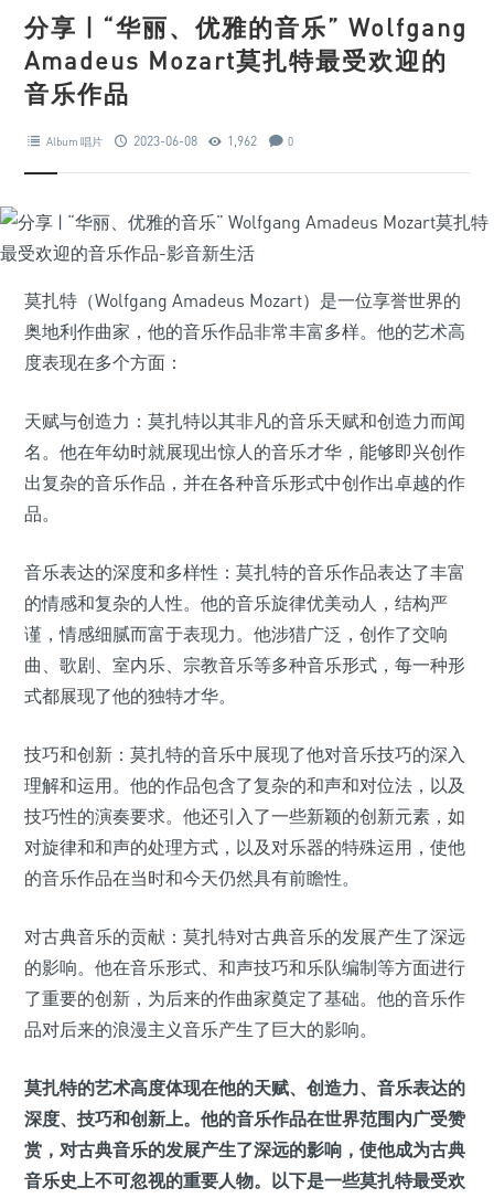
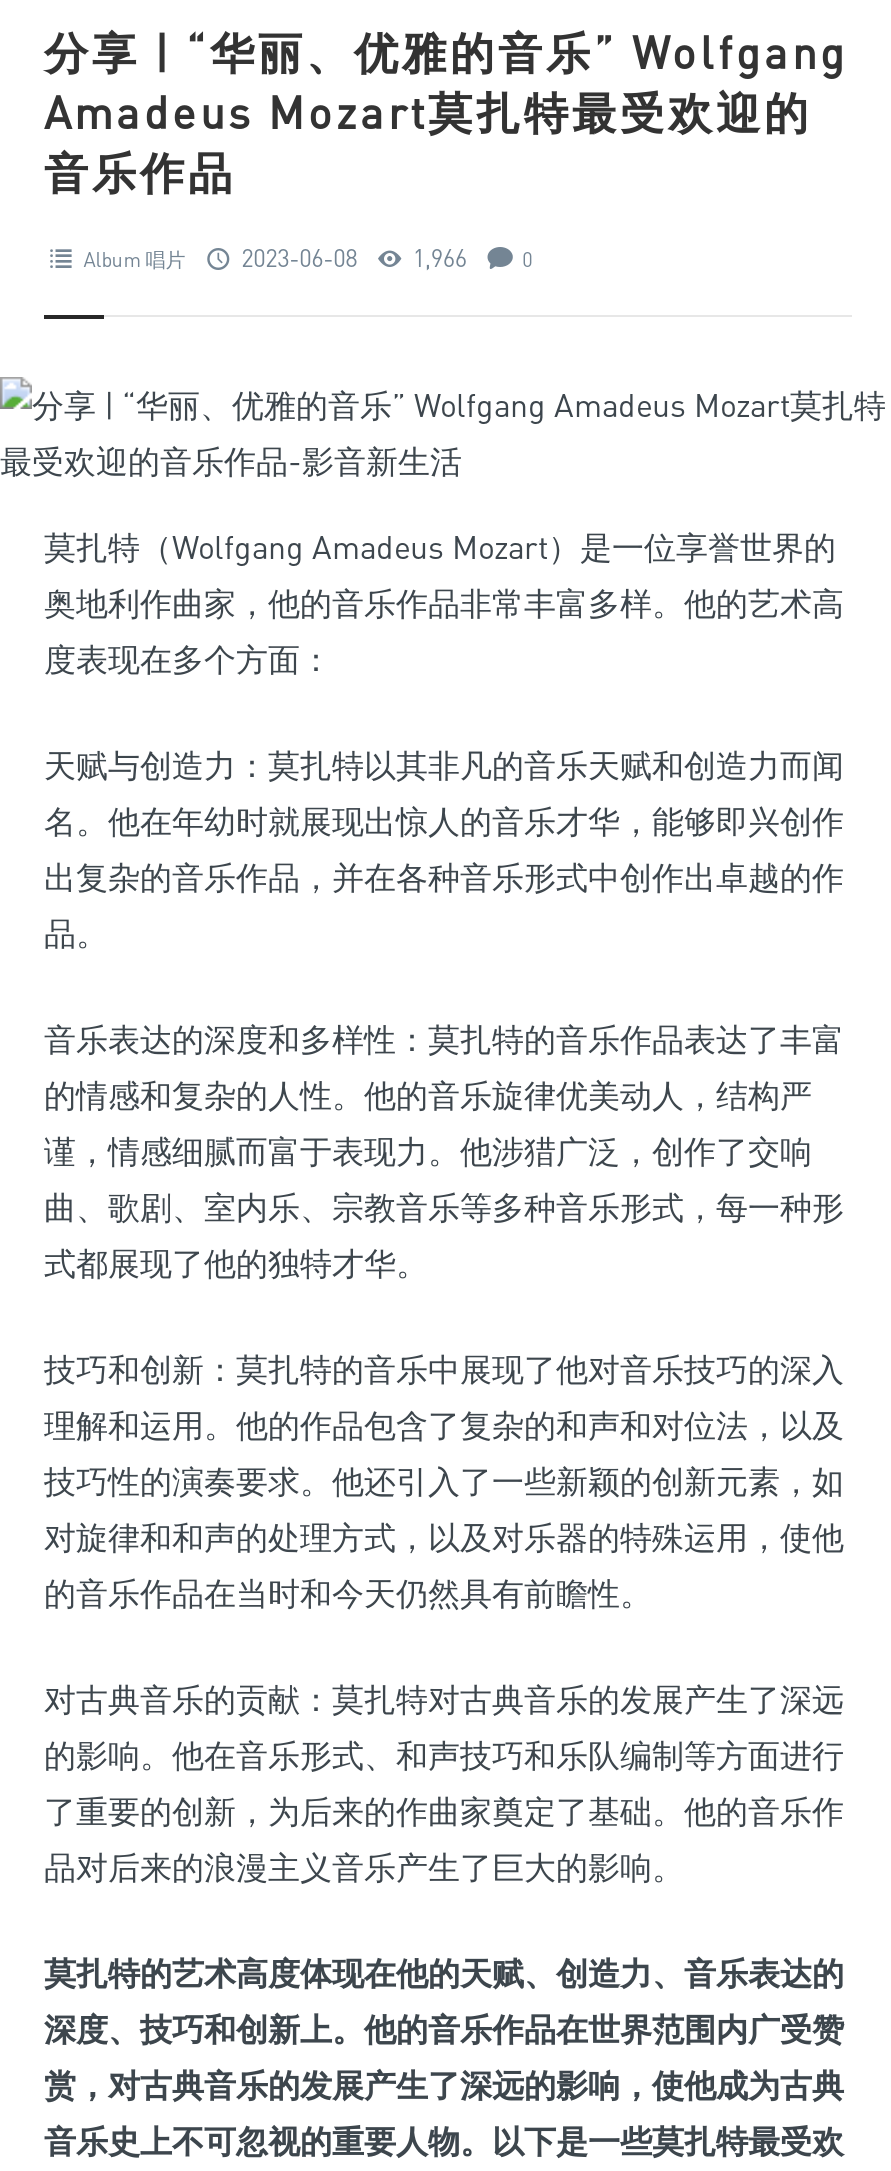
- 2023-06-08 1,962
+ 2023-06-08 1,966
